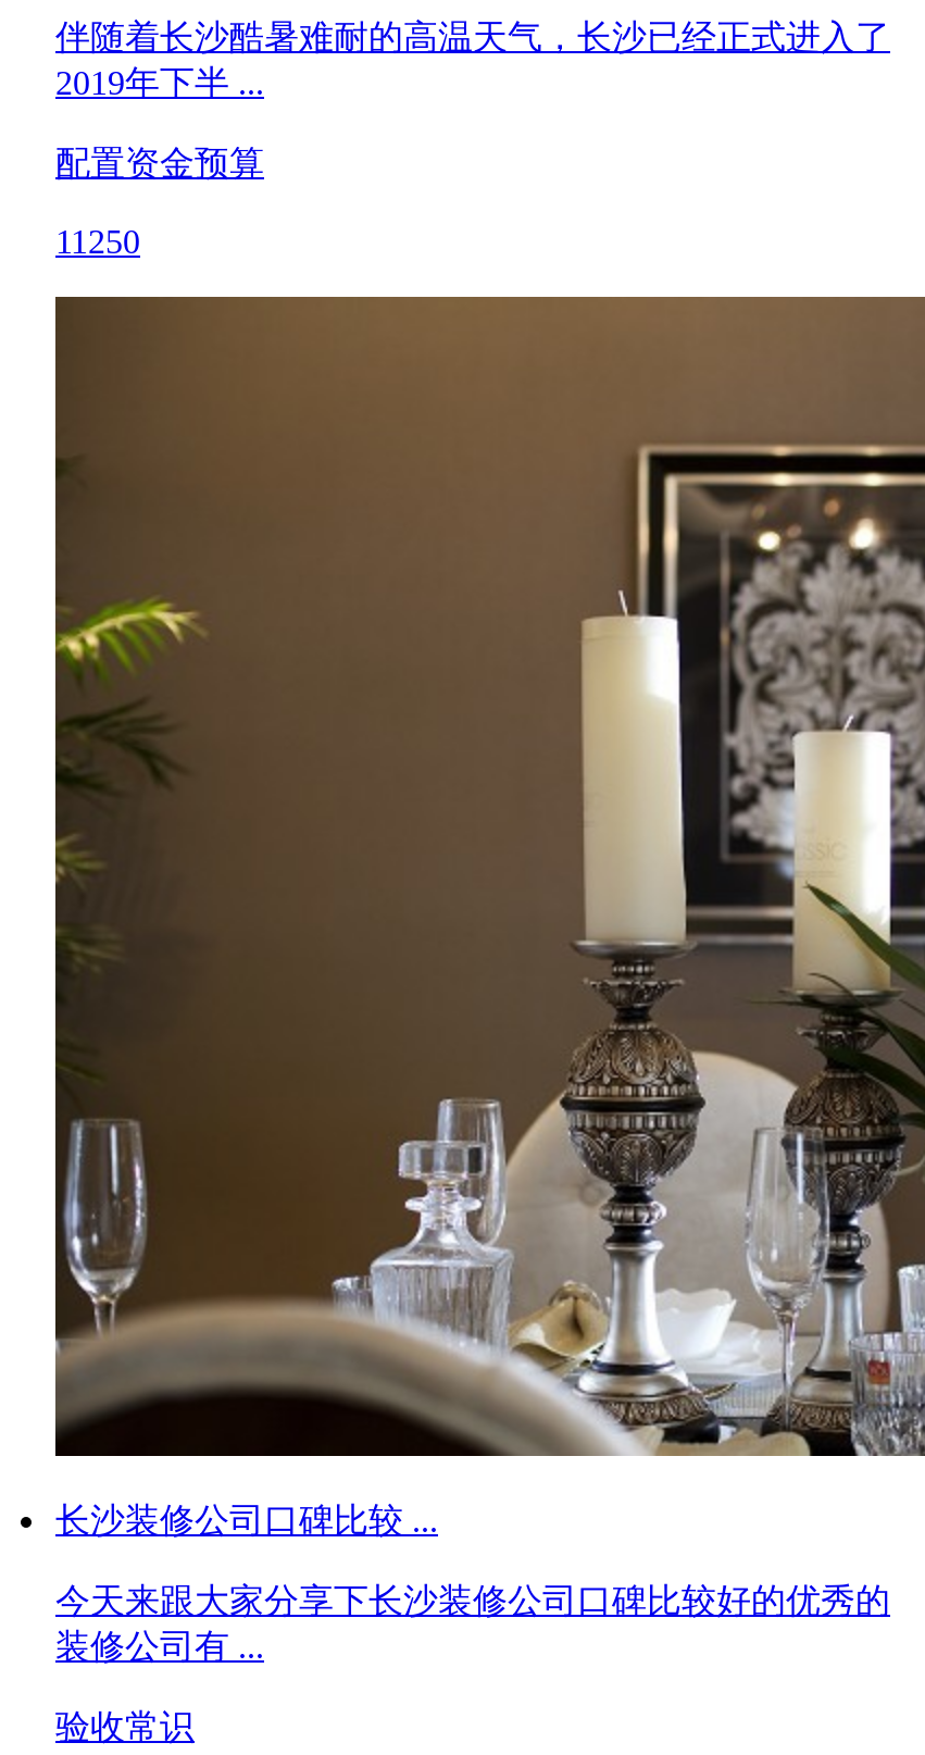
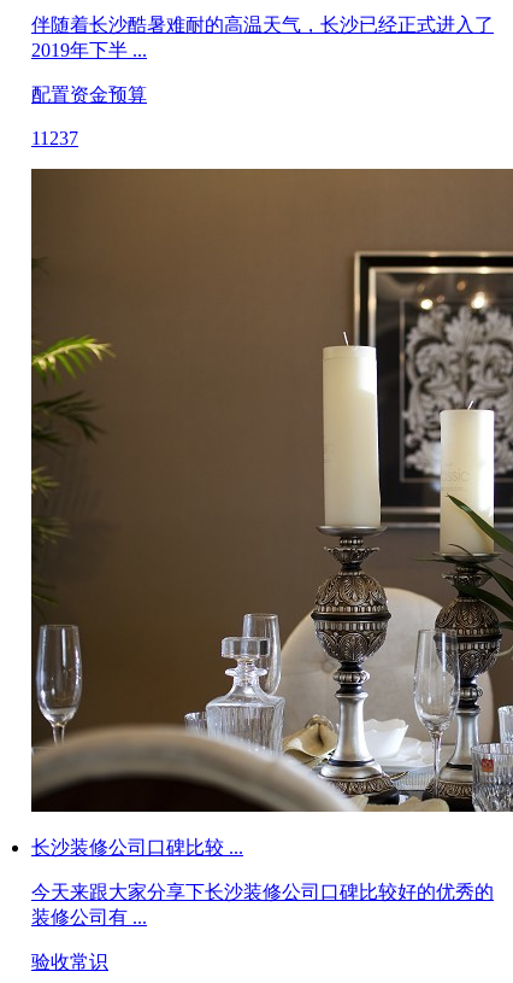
- 11250
+ 11237
